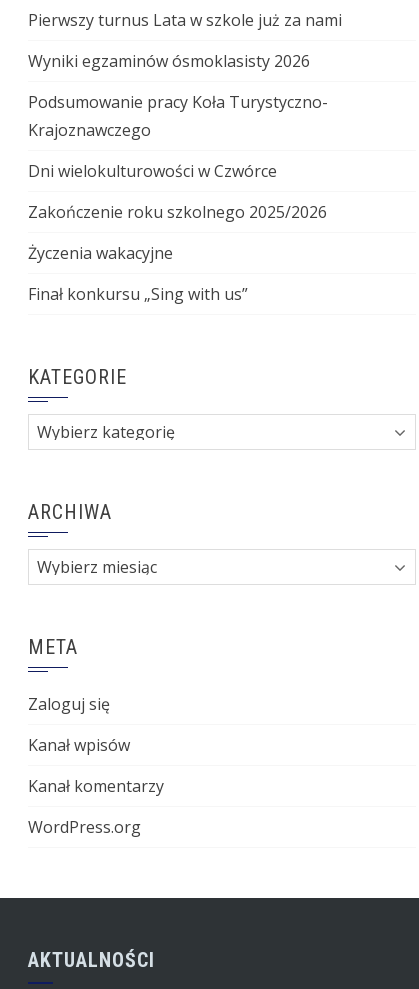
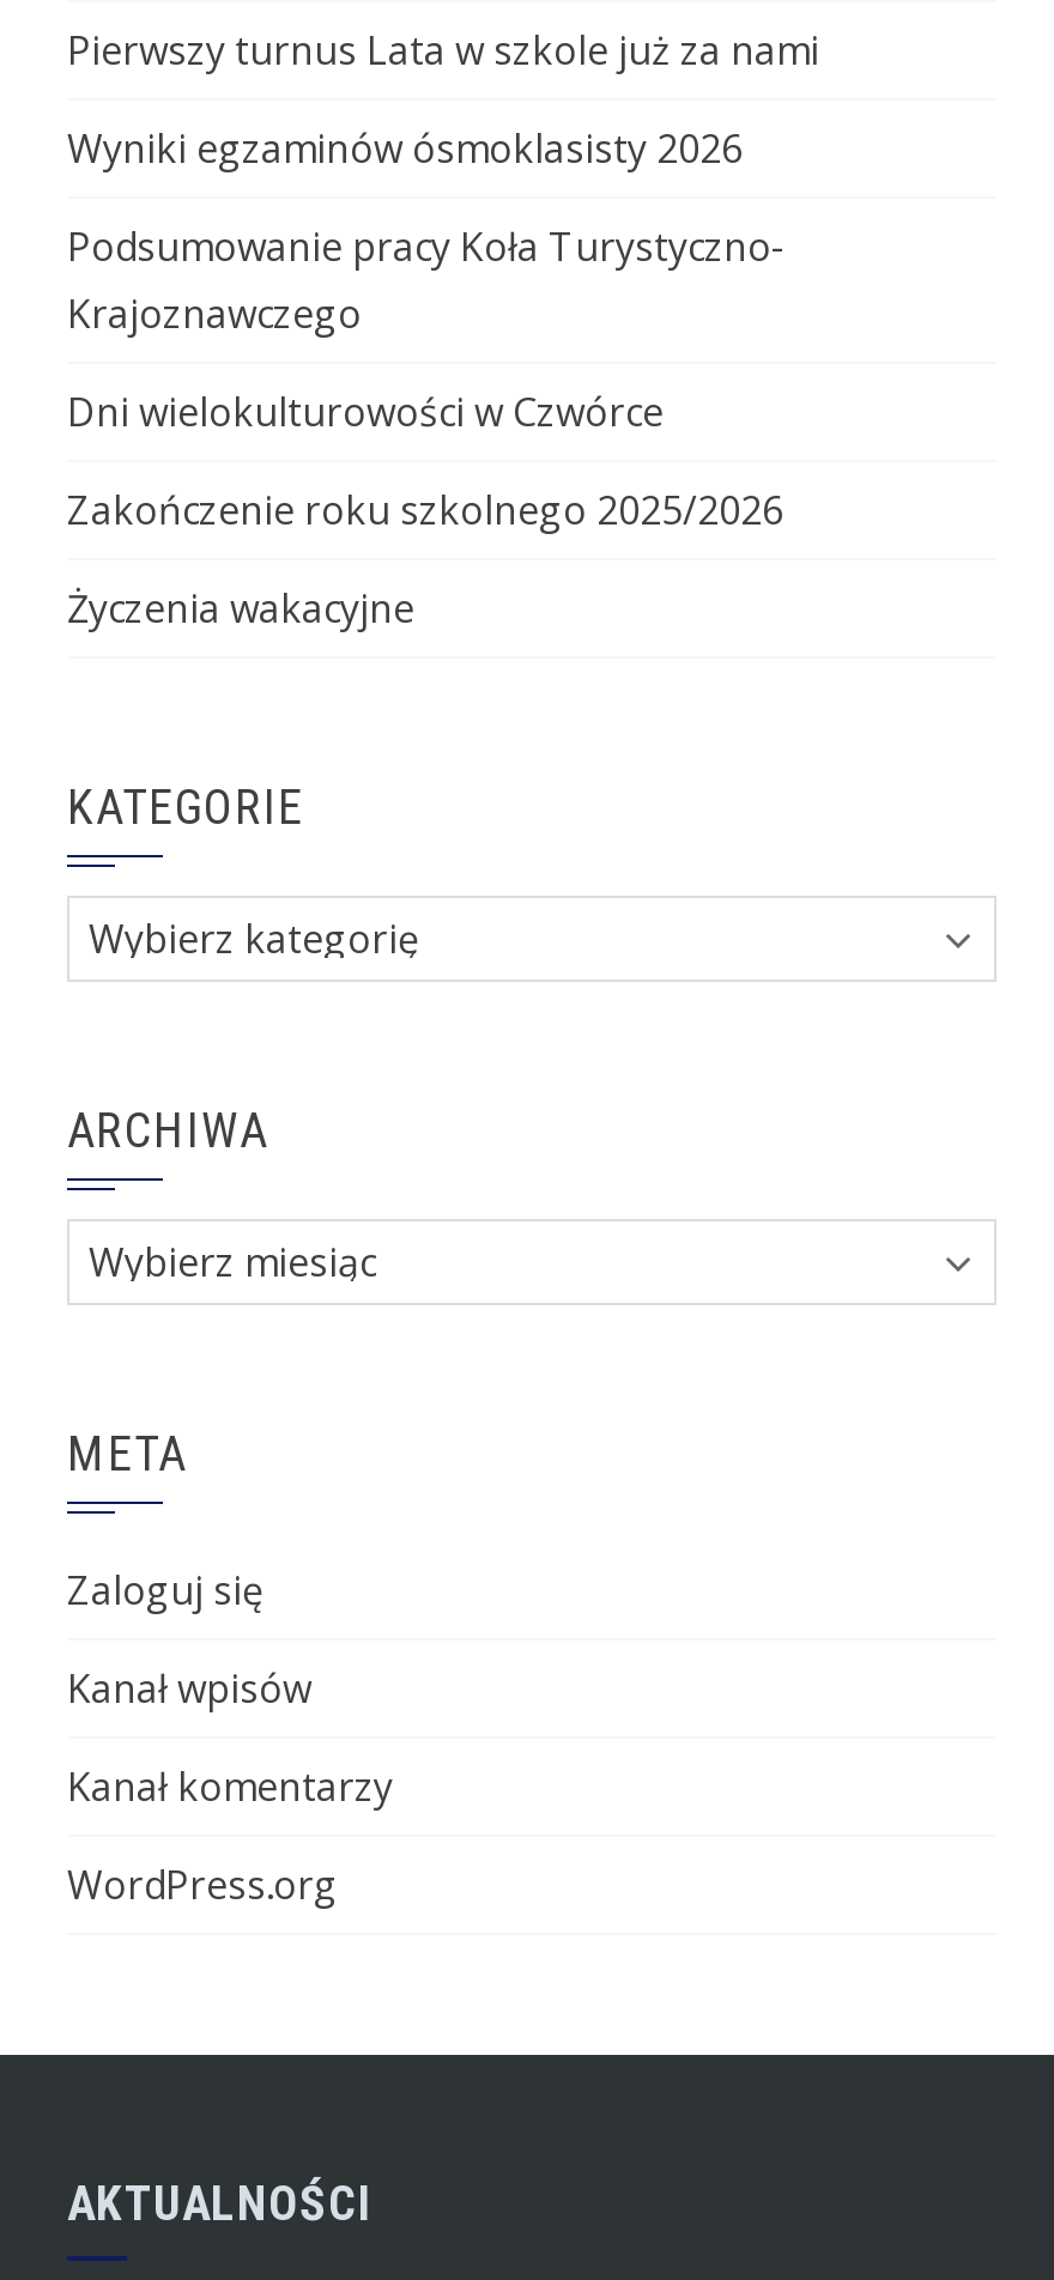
- Finał konkursu „Sing with us”
